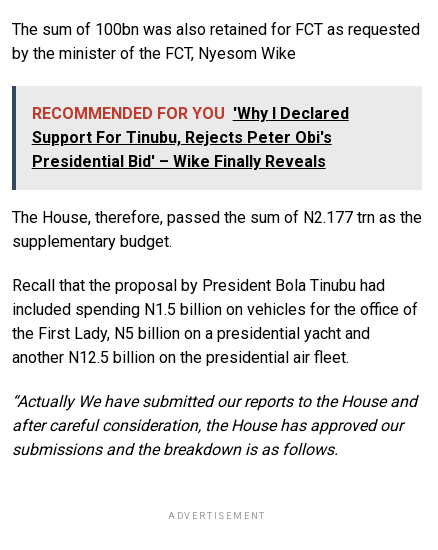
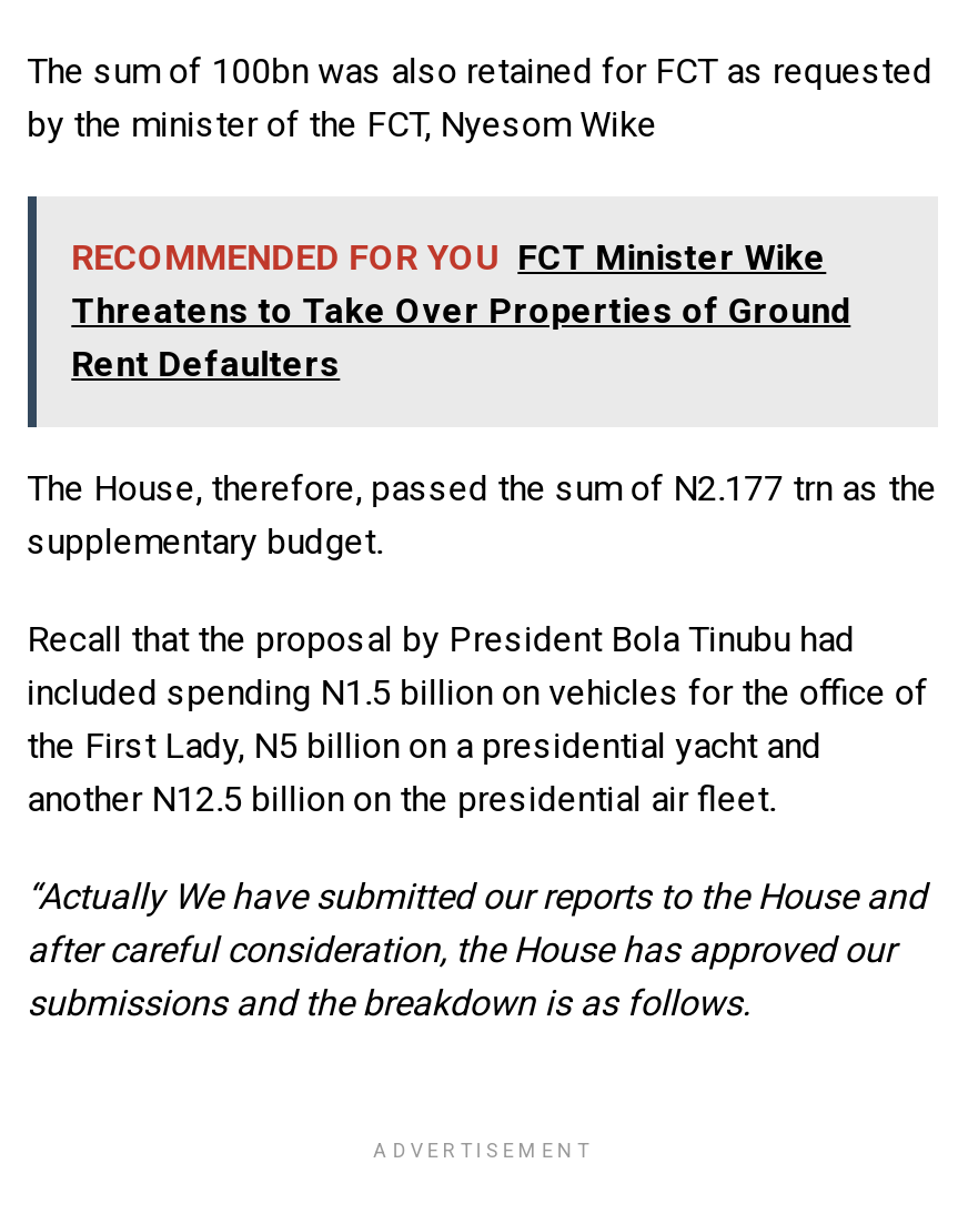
- RECOMMENDED FOR YOU 'Why I Declared
- Support For Tinubu, Rejects Peter Obi's
- Presidential Bid' – Wike Finally Reveals
+ RECOMMENDED FOR YOU FCT Minister Wike
+ Threatens to Take Over Properties of Ground
+ Rent Defaulters
